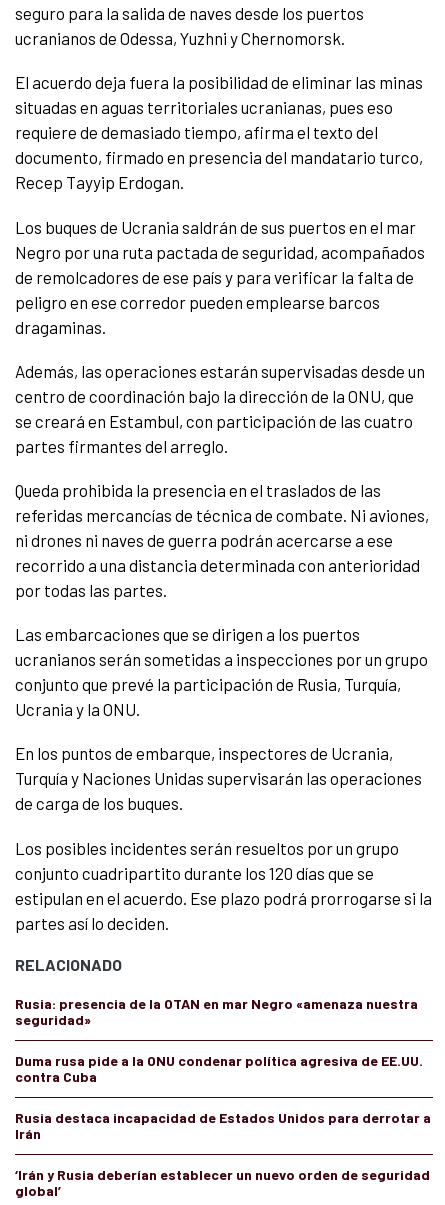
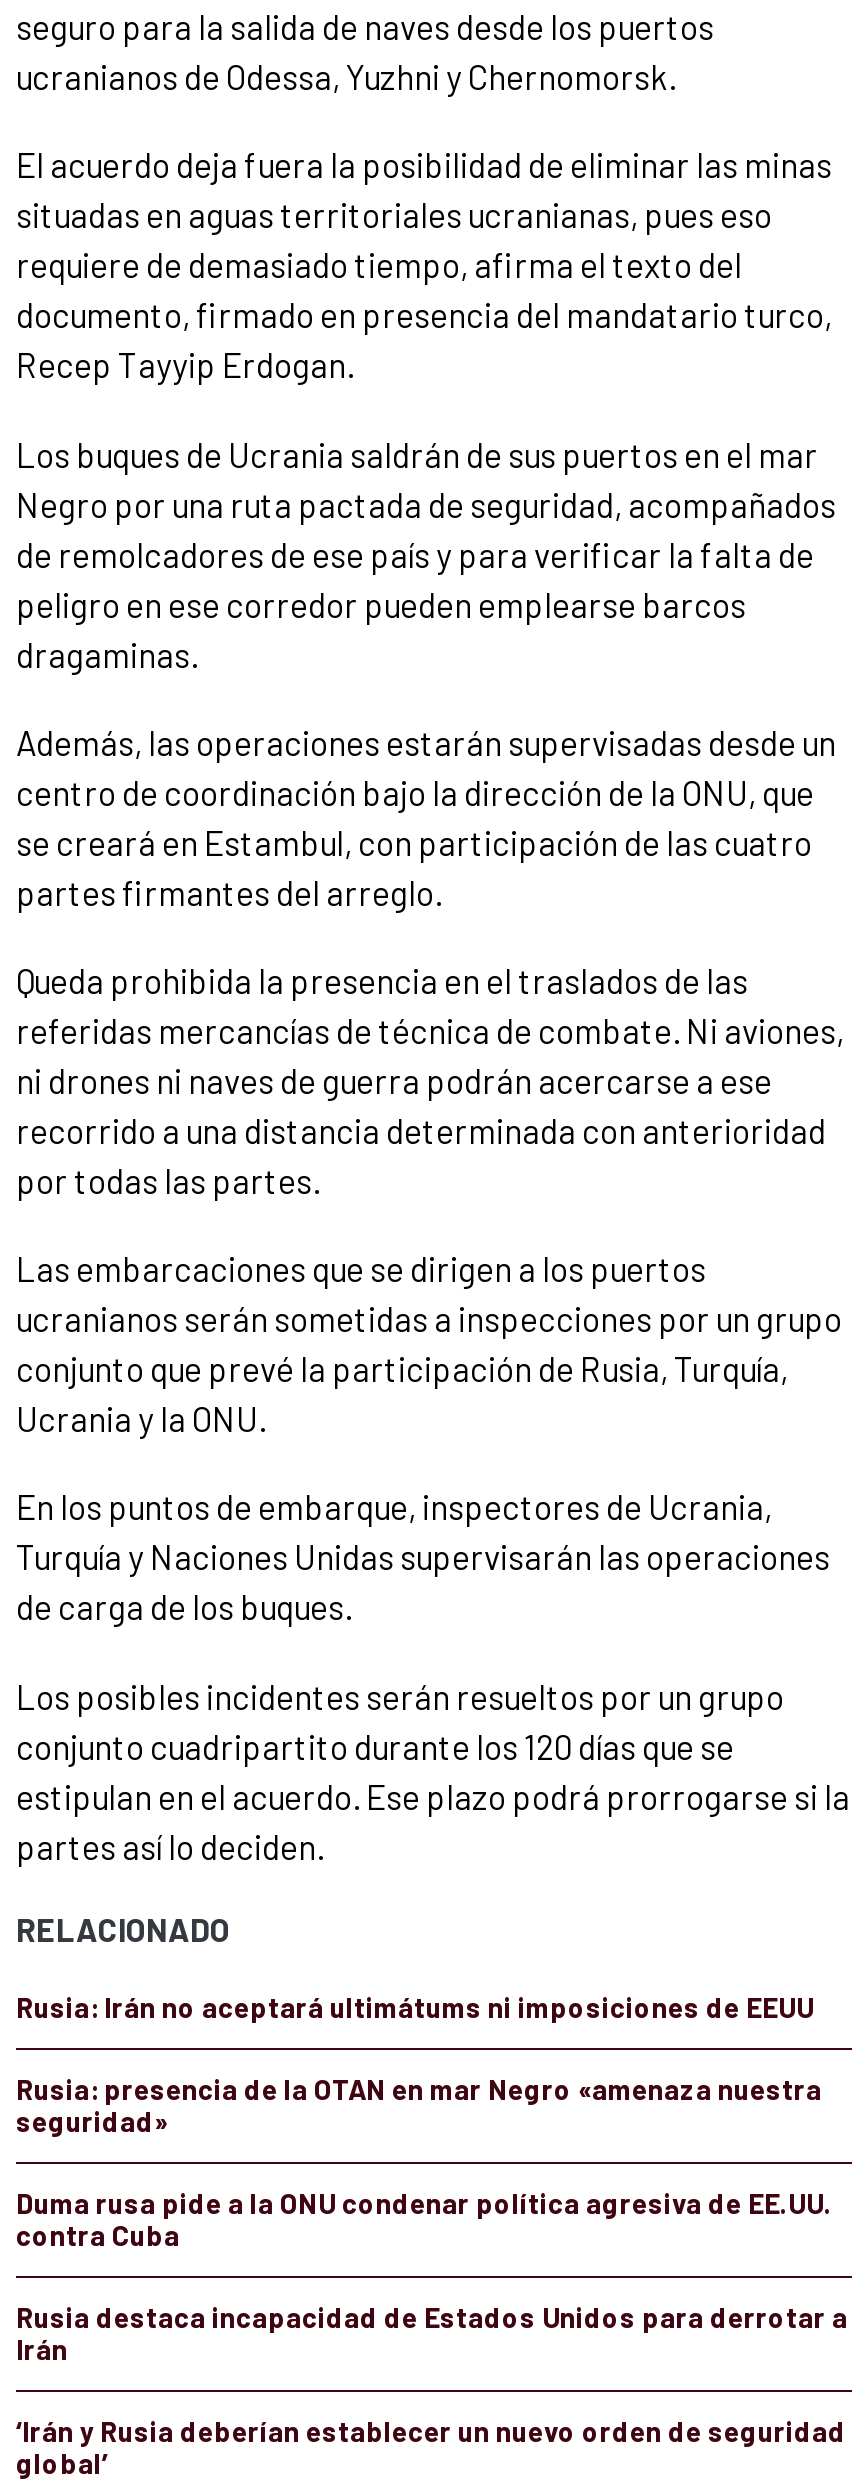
+ Rusia: Irán no aceptará ultimátums ni imposiciones de EEUU
